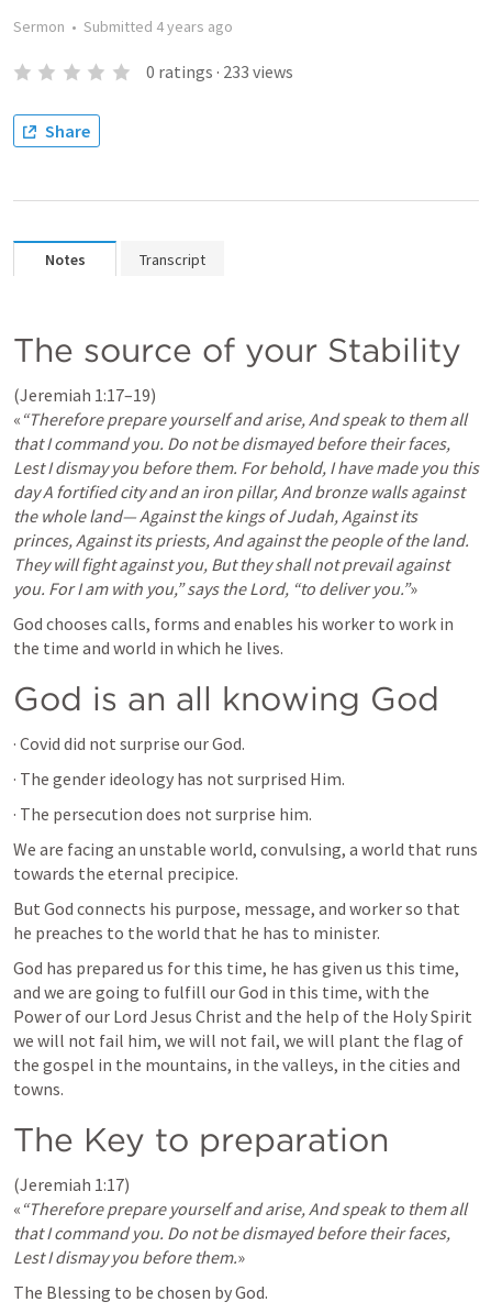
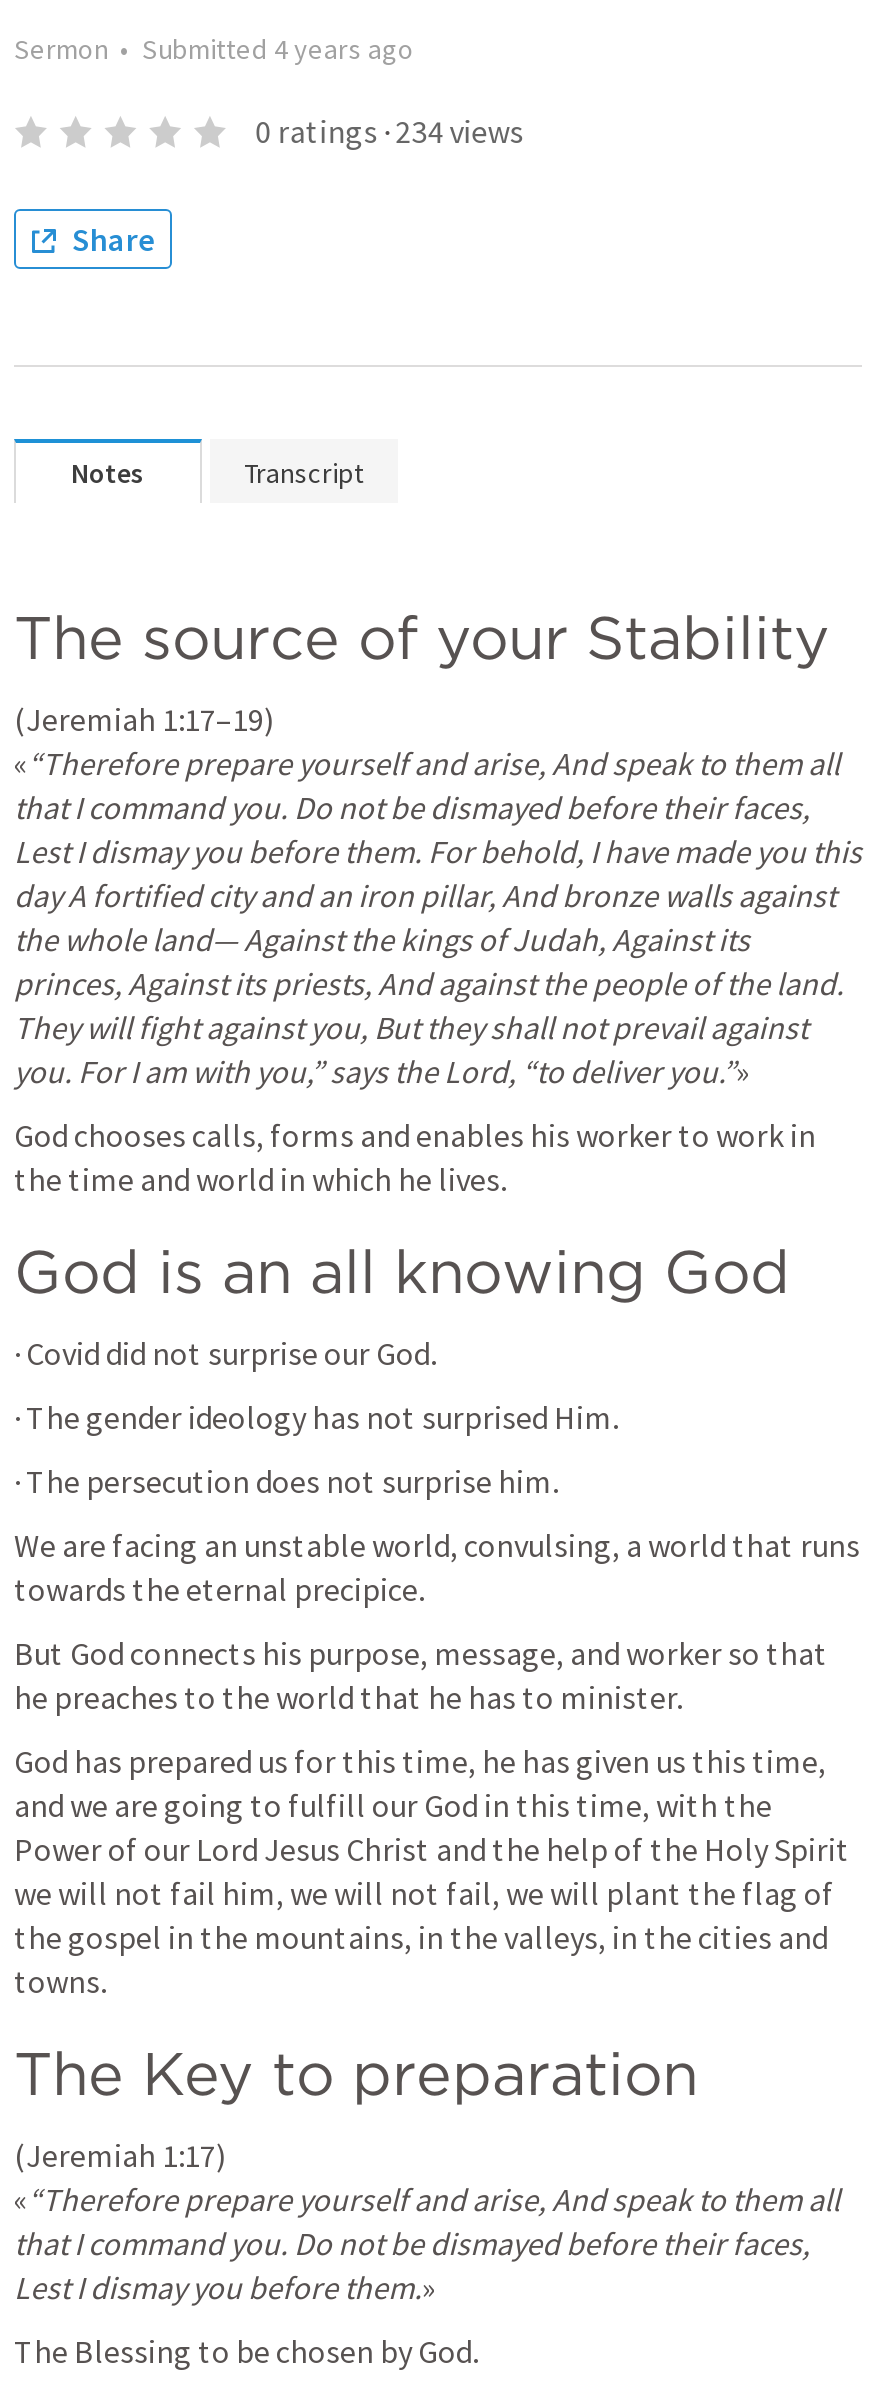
- 0 ratings · 233 views
+ 0 ratings · 234 views
